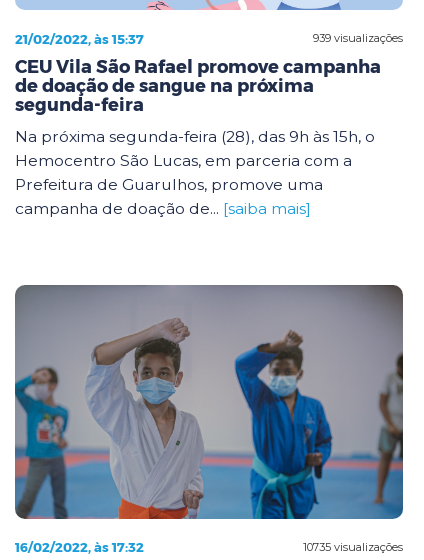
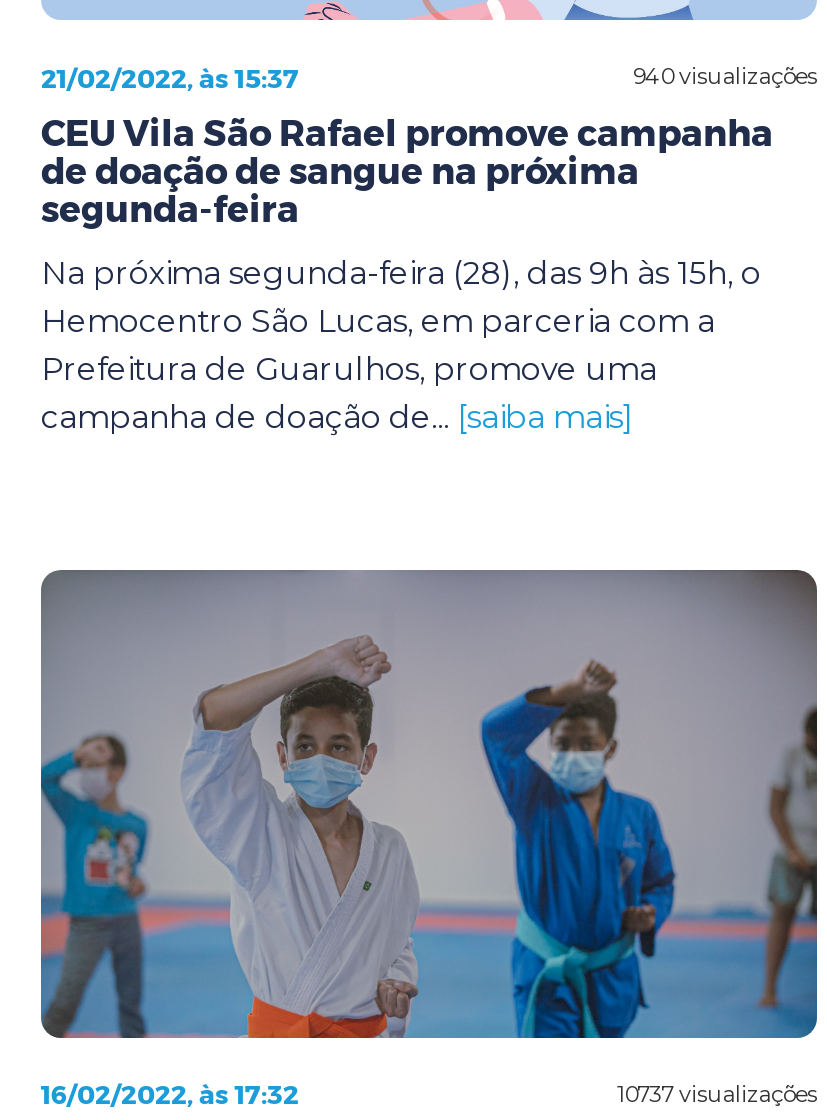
- 939 visualizações
+ 940 visualizações

- 10735 visualizações
+ 10737 visualizações
